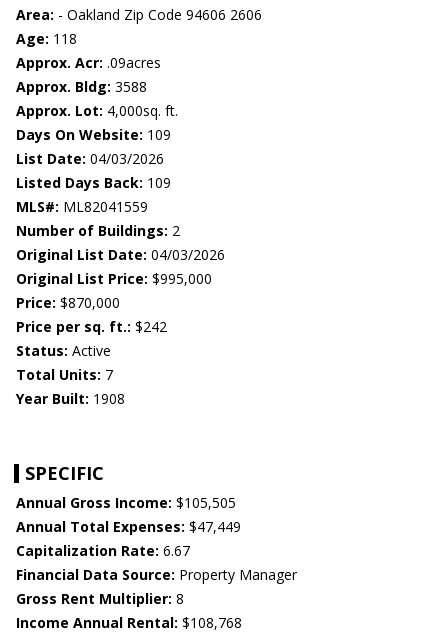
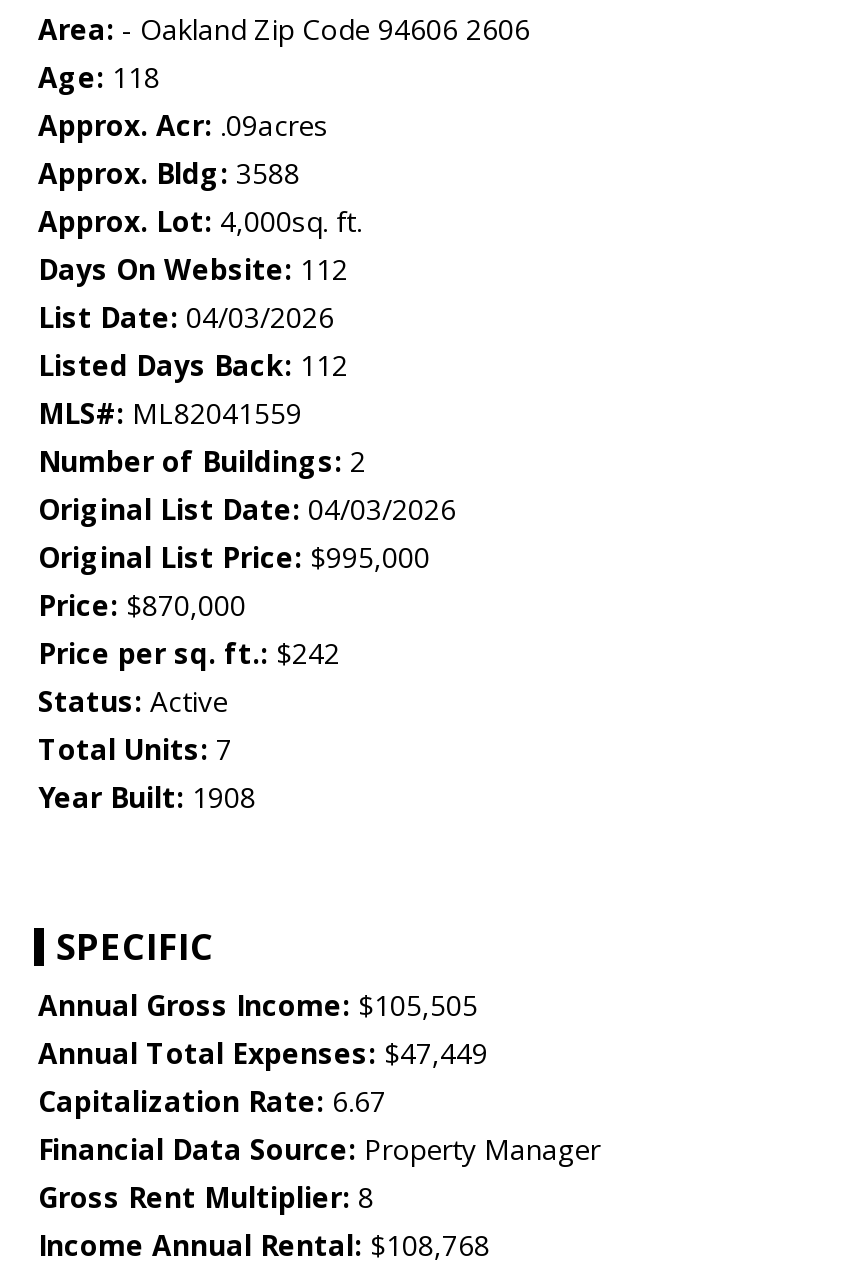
- Days On Website: 109
+ Days On Website: 112

- Listed Days Back: 109
+ Listed Days Back: 112
